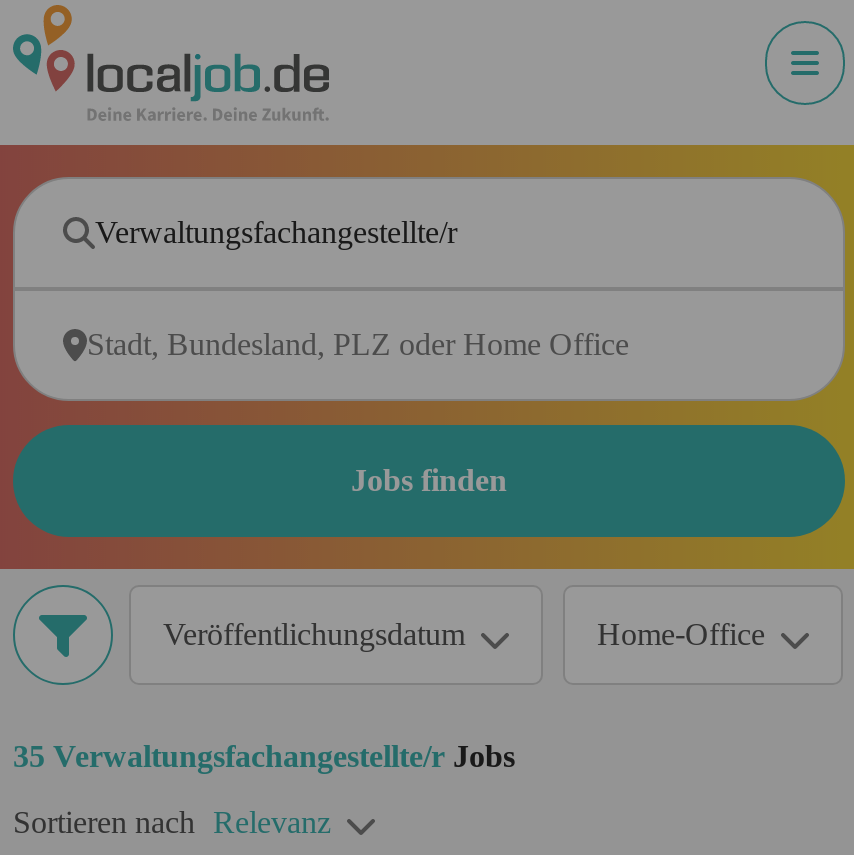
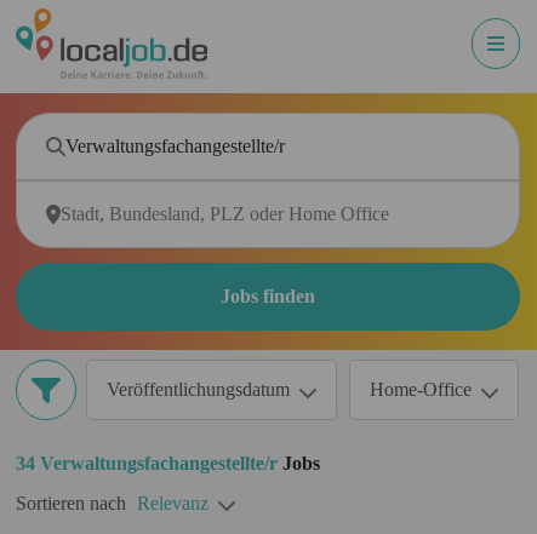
- 35 Verwaltungsfachangestellte/r Jobs
+ 34 Verwaltungsfachangestellte/r Jobs
